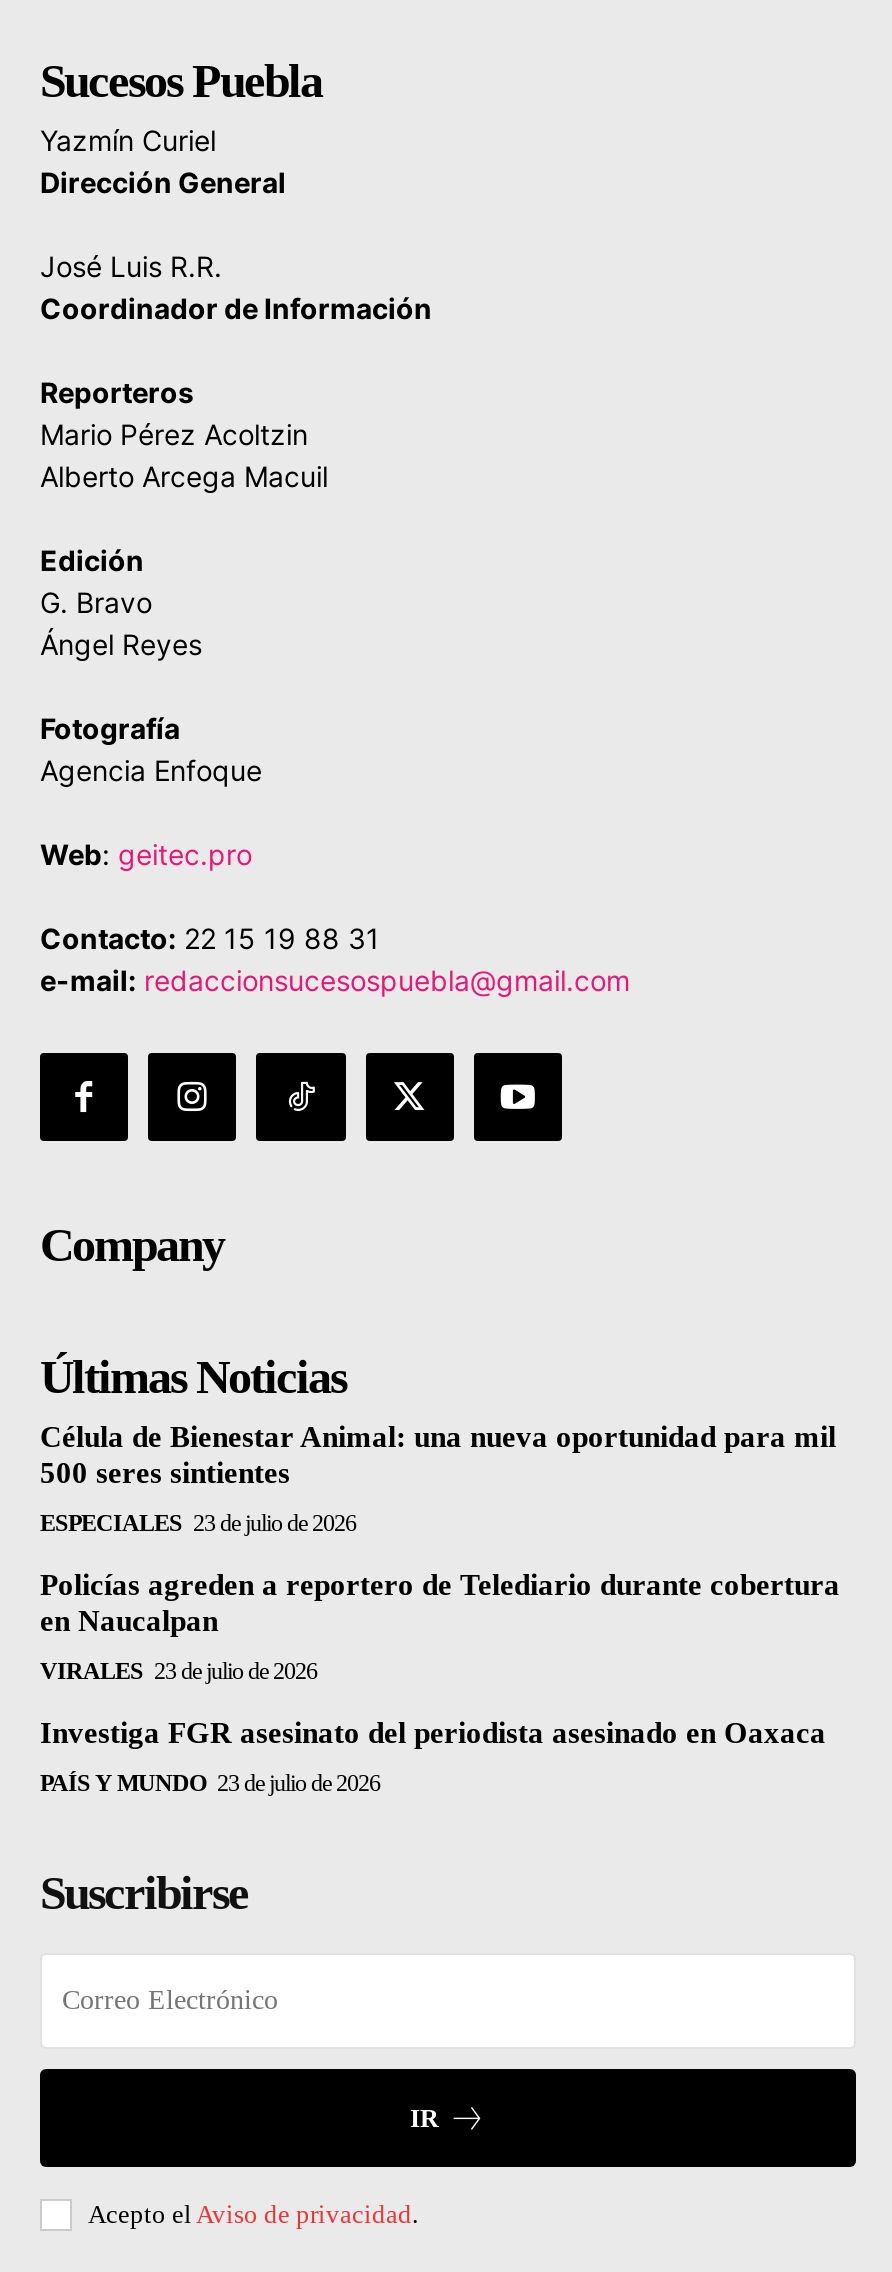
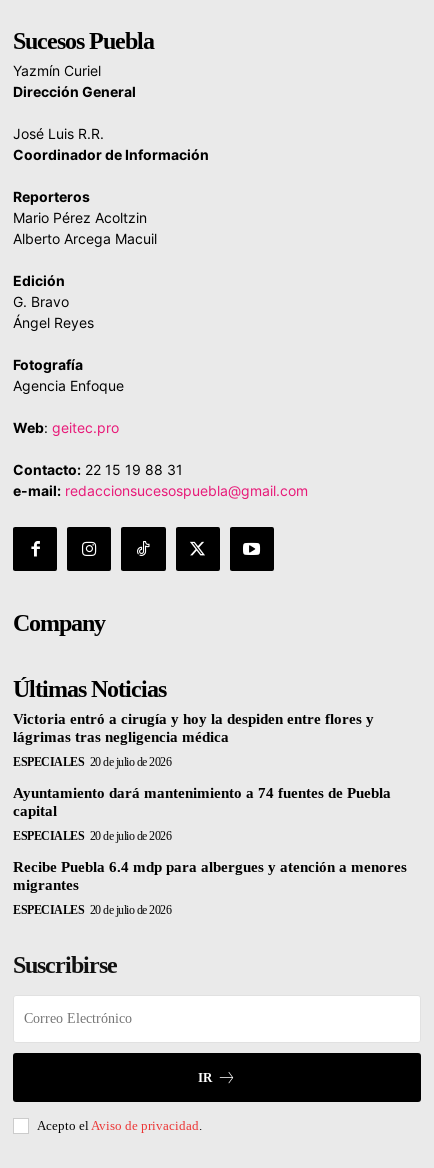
- Célula de Bienestar Animal: una nueva oportunidad para mil
- 500 seres sintientes
+ Victoria entró a cirugía y hoy la despiden entre flores y
+ lágrimas tras negligencia médica

- ESPECIALES 23 de julio de 2026
+ ESPECIALES 20 de julio de 2026

- Policías agreden a reportero de Telediario durante cobertura
- en Naucalpan
+ Ayuntamiento dará mantenimiento a 74 fuentes de Puebla
+ capital

- VIRALES 23 de julio de 2026
+ ESPECIALES 20 de julio de 2026

- Investiga FGR asesinato del periodista asesinado en Oaxaca
+ Recibe Puebla 6.4 mdp para albergues y atención a menores
+ migrantes

- PAÍS Y MUNDO 23 de julio de 2026
+ ESPECIALES 20 de julio de 2026
